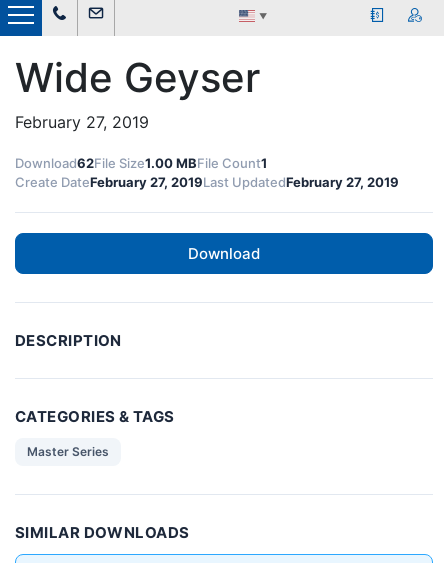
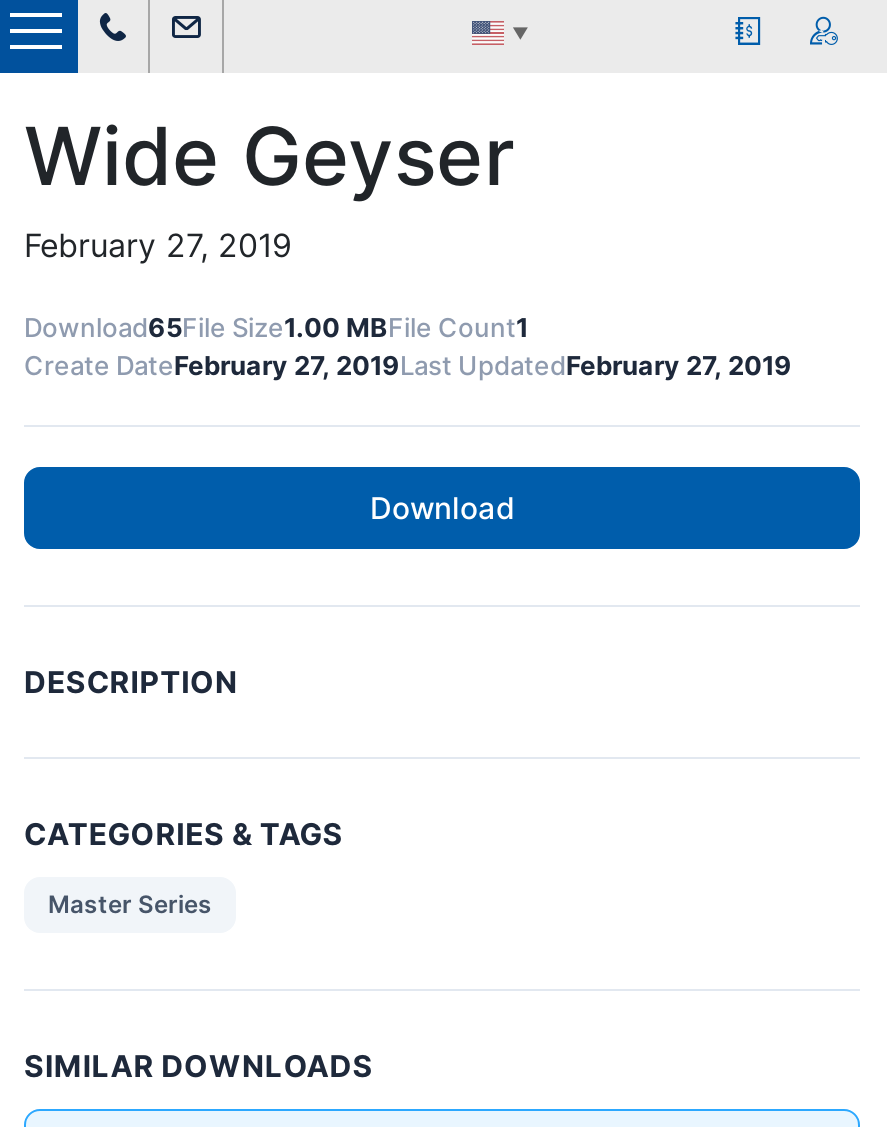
- Download62File Size1.00 MBFile Count1
+ Download65File Size1.00 MBFile Count1
